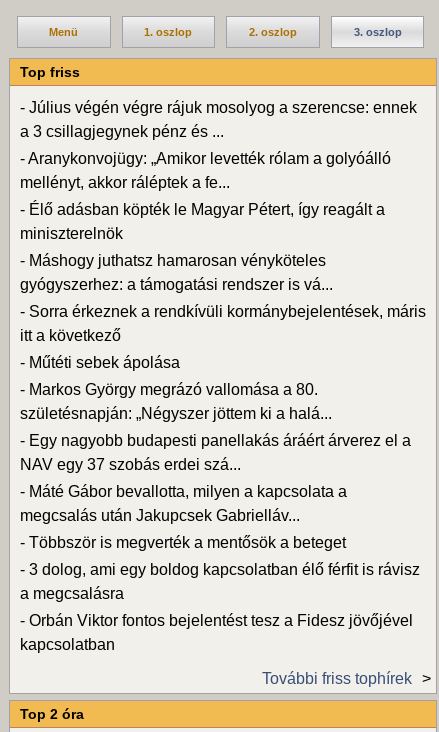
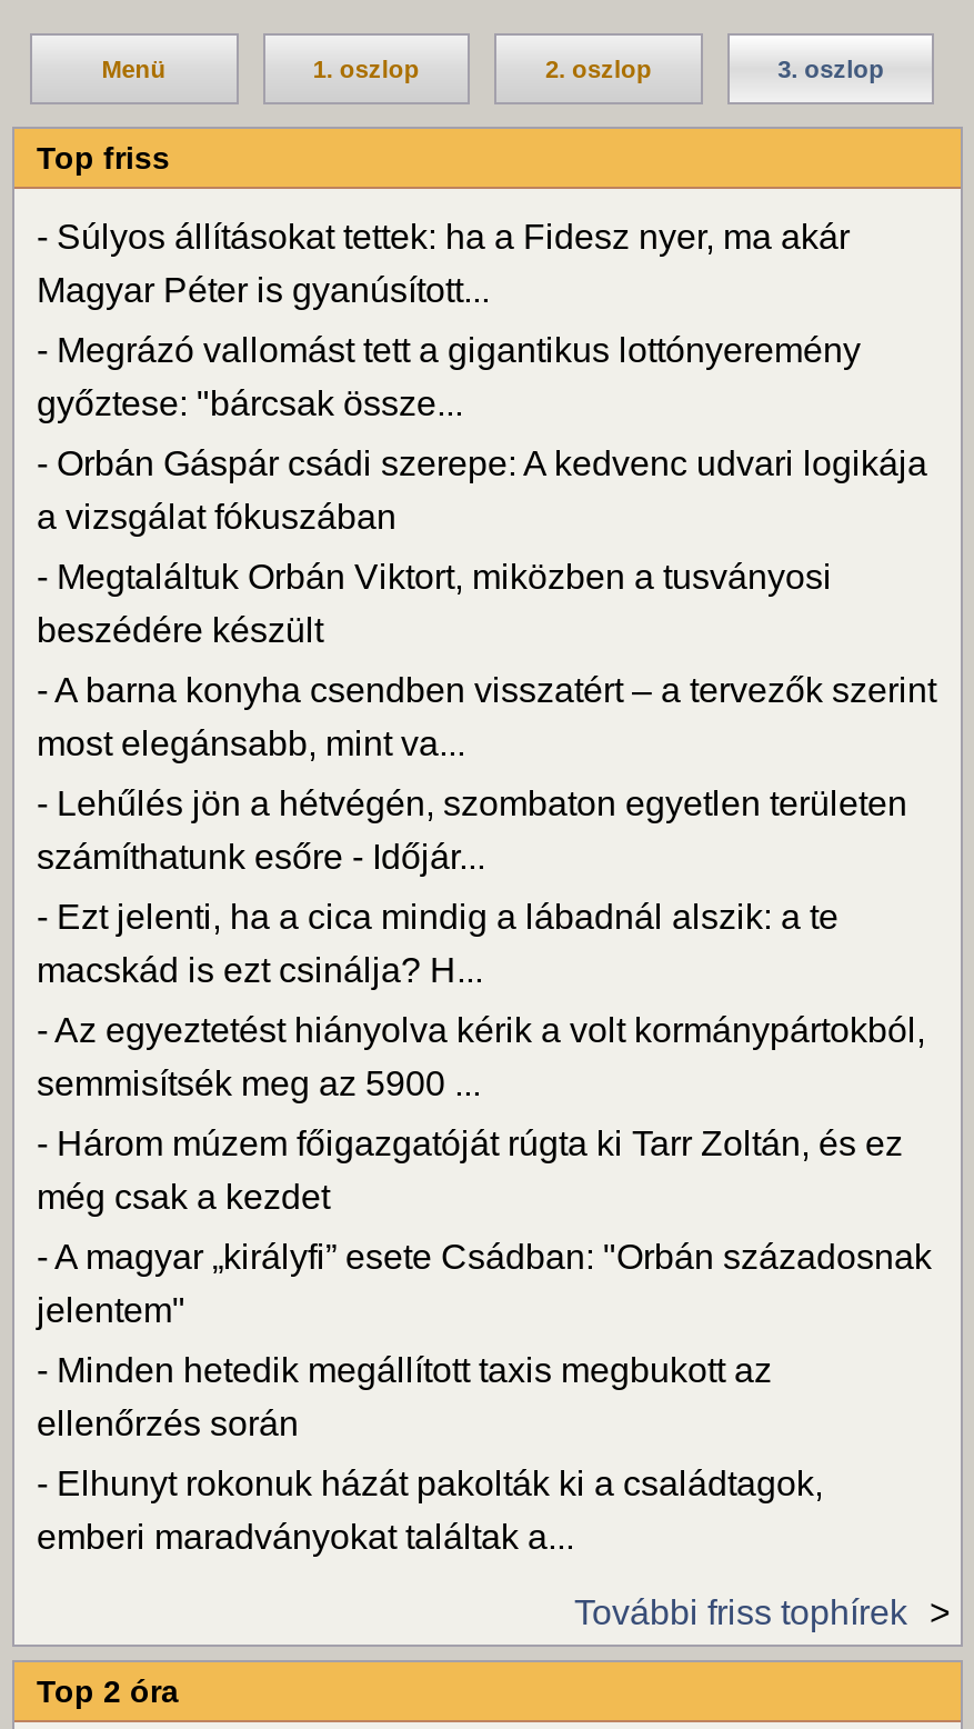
- - Július végén végre rájuk mosolyog a szerencse: ennek
- a 3 csillagjegynek pénz és ...
+ - Súlyos állításokat tettek: ha a Fidesz nyer, ma akár
+ Magyar Péter is gyanúsított...

- - Aranykonvojügy: „Amikor levették rólam a golyóálló
- mellényt, akkor ráléptek a fe...
+ - Megrázó vallomást tett a gigantikus lottónyeremény
+ győztese: "bárcsak össze...

- - Élő adásban köpték le Magyar Pétert, így reagált a
- miniszterelnök
+ - Orbán Gáspár csádi szerepe: A kedvenc udvari logikája
+ a vizsgálat fókuszában

- - Máshogy juthatsz hamarosan vényköteles
- gyógyszerhez: a támogatási rendszer is vá...
+ - Megtaláltuk Orbán Viktort, miközben a tusványosi
+ beszédére készült

- - Sorra érkeznek a rendkívüli kormánybejelentések, máris
- itt a következő
+ - A barna konyha csendben visszatért – a tervezők szerint
+ most elegánsabb, mint va...

- - Műtéti sebek ápolása
+ - Lehűlés jön a hétvégén, szombaton egyetlen területen
+ számíthatunk esőre - Időjár...

- - Markos György megrázó vallomása a 80.
- születésnapján: „Négyszer jöttem ki a halá...
+ - Ezt jelenti, ha a cica mindig a lábadnál alszik: a te
+ macskád is ezt csinálja? H...

- - Egy nagyobb budapesti panellakás áráért árverez el a
- NAV egy 37 szobás erdei szá...
+ - Az egyeztetést hiányolva kérik a volt kormánypártokból,
+ semmisítsék meg az 5900 ...

- - Máté Gábor bevallotta, milyen a kapcsolata a
- megcsalás után Jakupcsek Gabrielláv...
+ - Három múzem főigazgatóját rúgta ki Tarr Zoltán, és ez
+ még csak a kezdet

- - Többször is megverték a mentősök a beteget
+ - A magyar „királyfi” esete Csádban: "Orbán századosnak
+ jelentem"

- - 3 dolog, ami egy boldog kapcsolatban élő férfit is rávisz
- a megcsalásra
+ - Minden hetedik megállított taxis megbukott az
+ ellenőrzés során

- - Orbán Viktor fontos bejelentést tesz a Fidesz jövőjével
- kapcsolatban
+ - Elhunyt rokonuk házát pakolták ki a családtagok,
+ emberi maradványokat találtak a...
